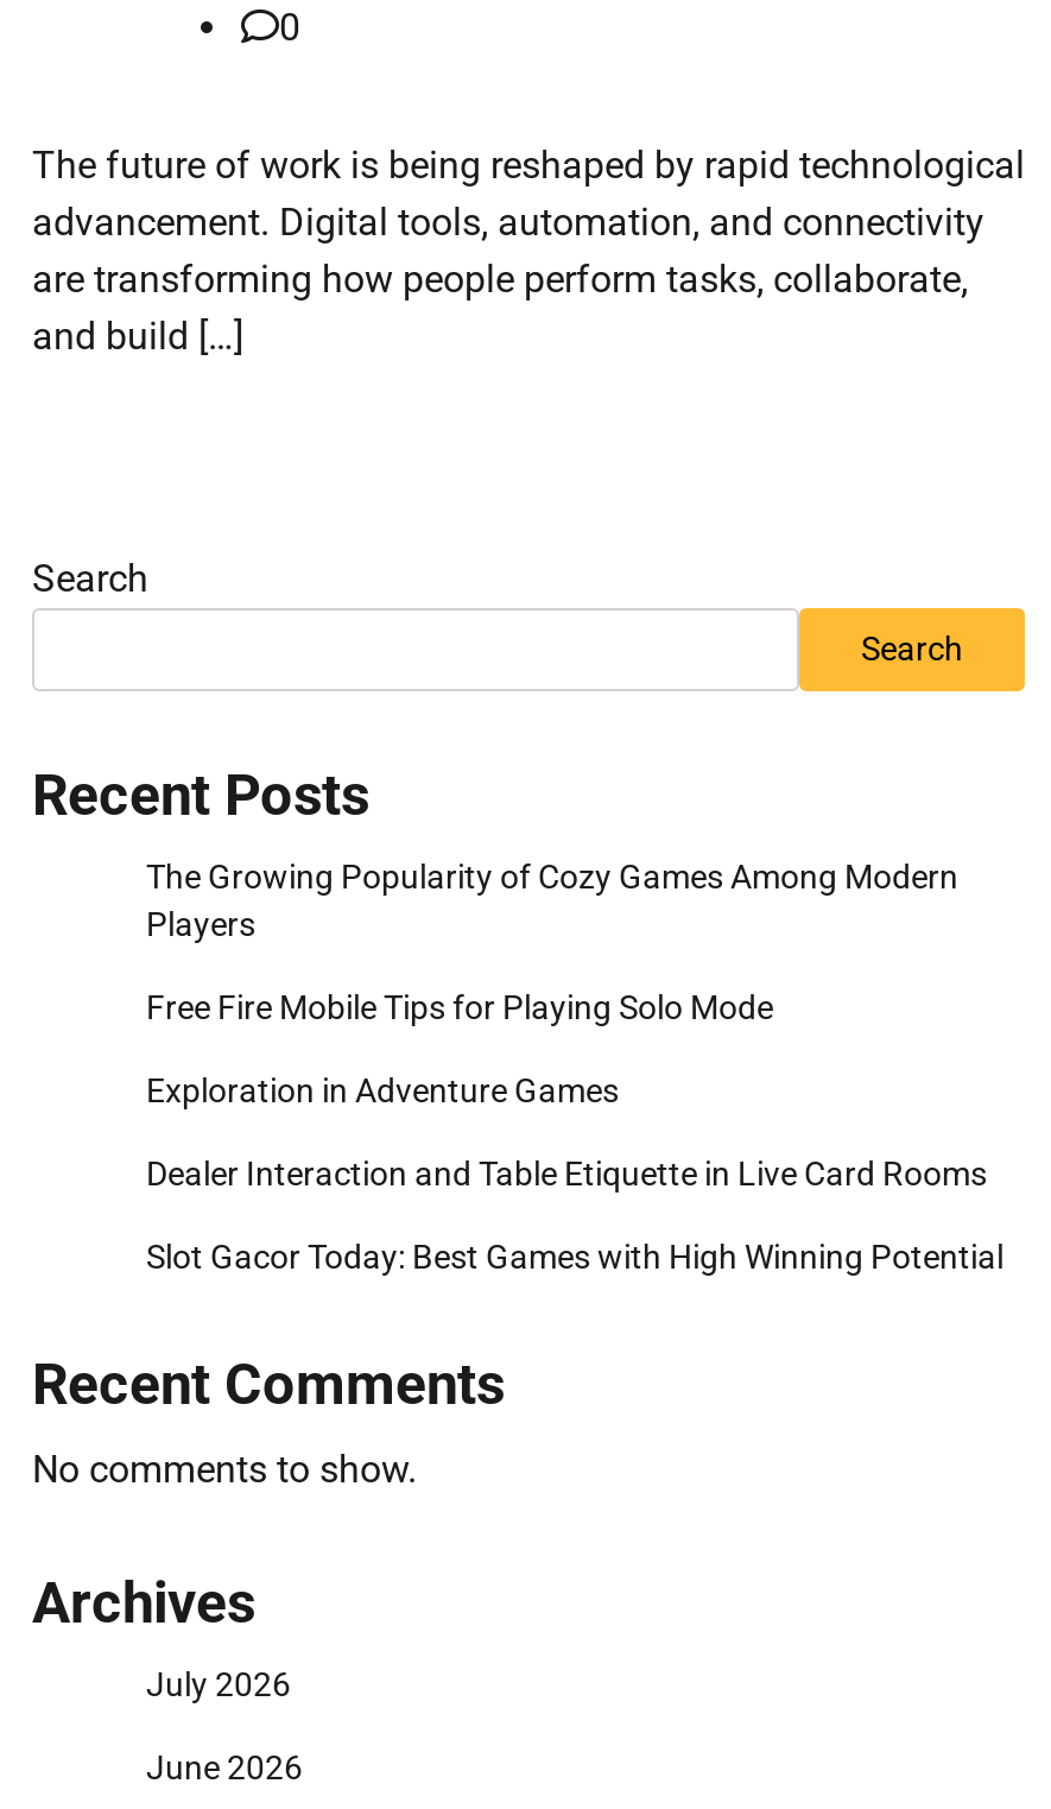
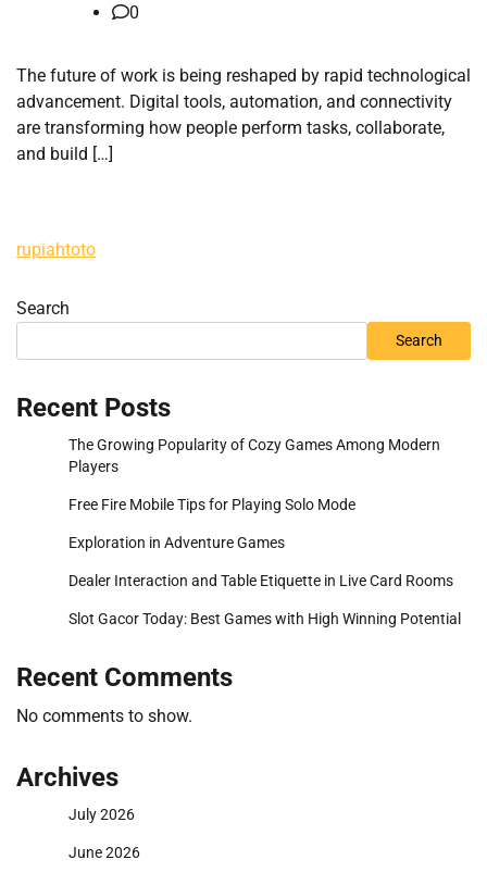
+ rupiahtoto
